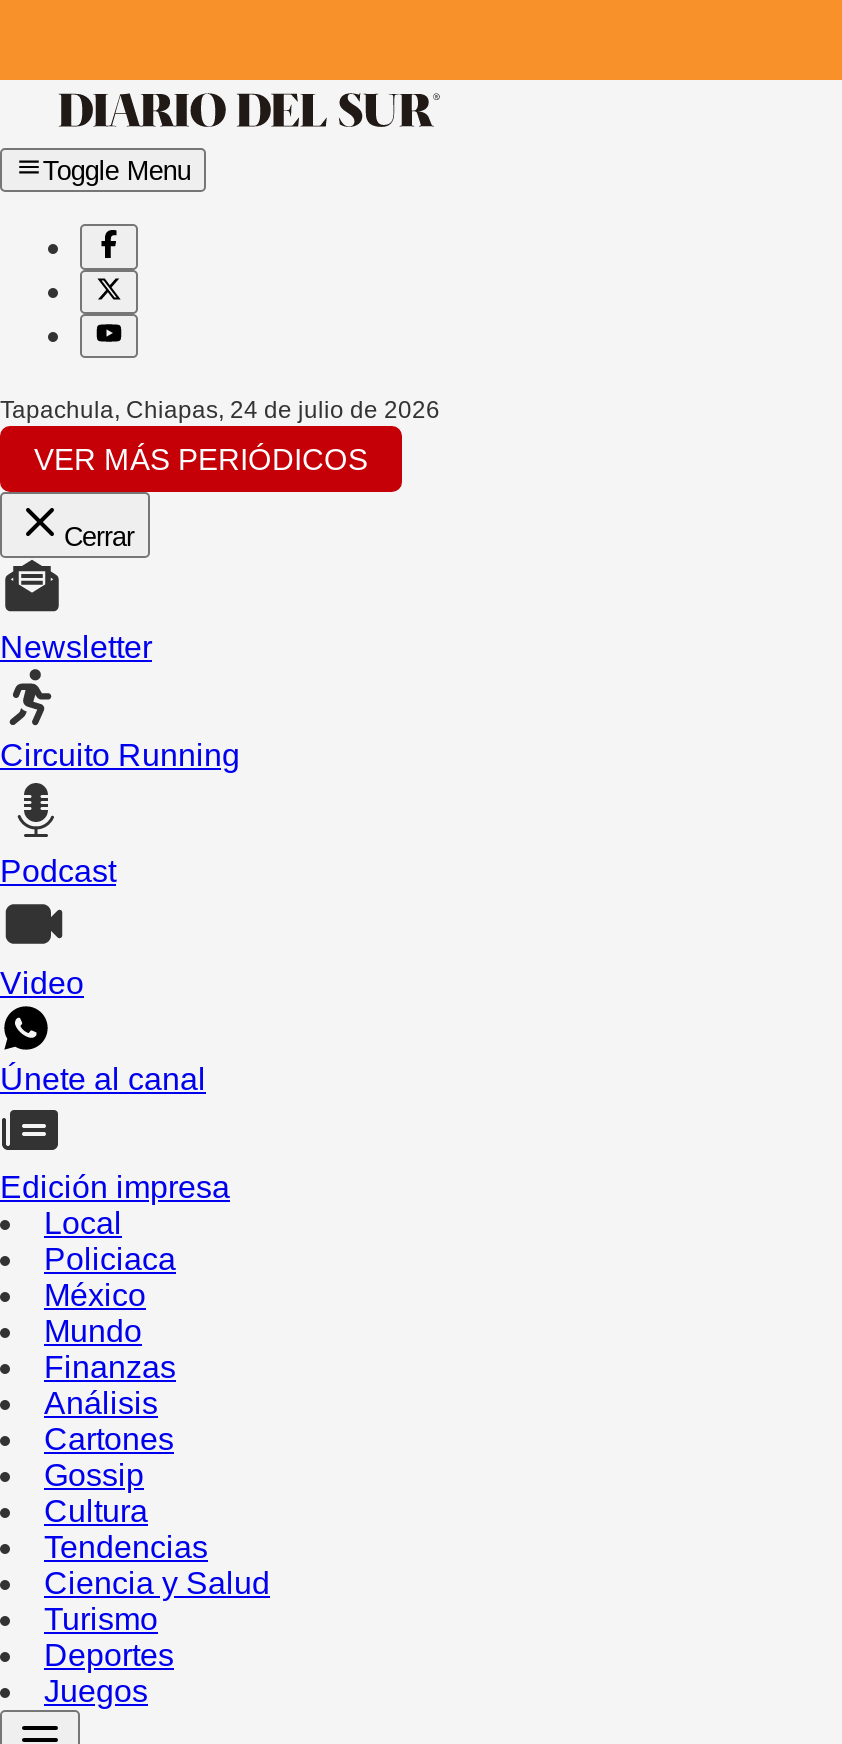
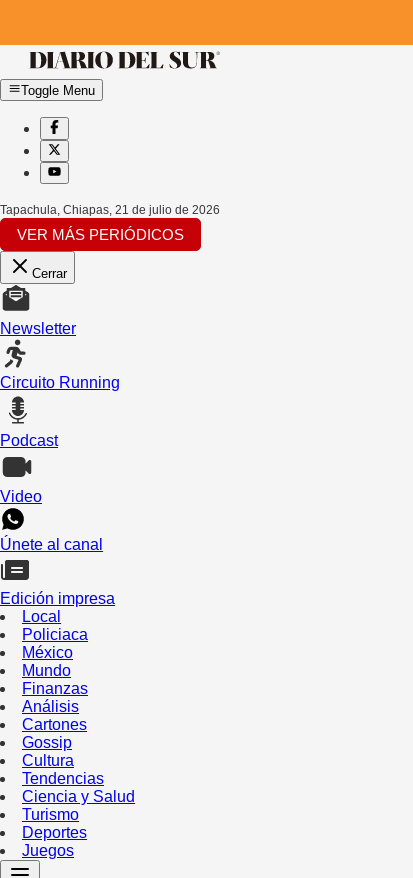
- Tapachula, Chiapas, 24 de julio de 2026
+ Tapachula, Chiapas, 21 de julio de 2026
